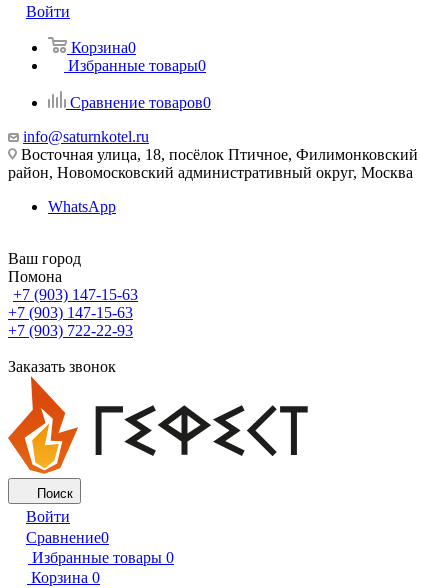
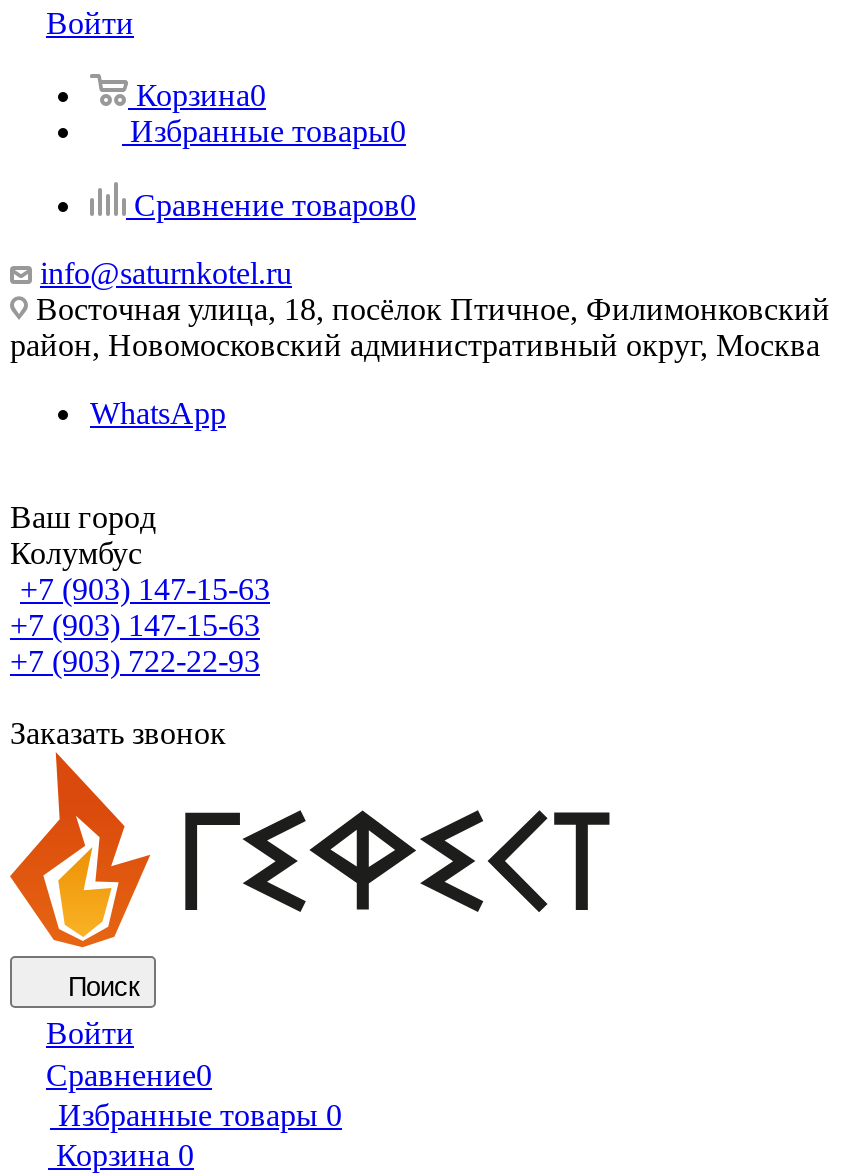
- Помона
+ Колумбус
